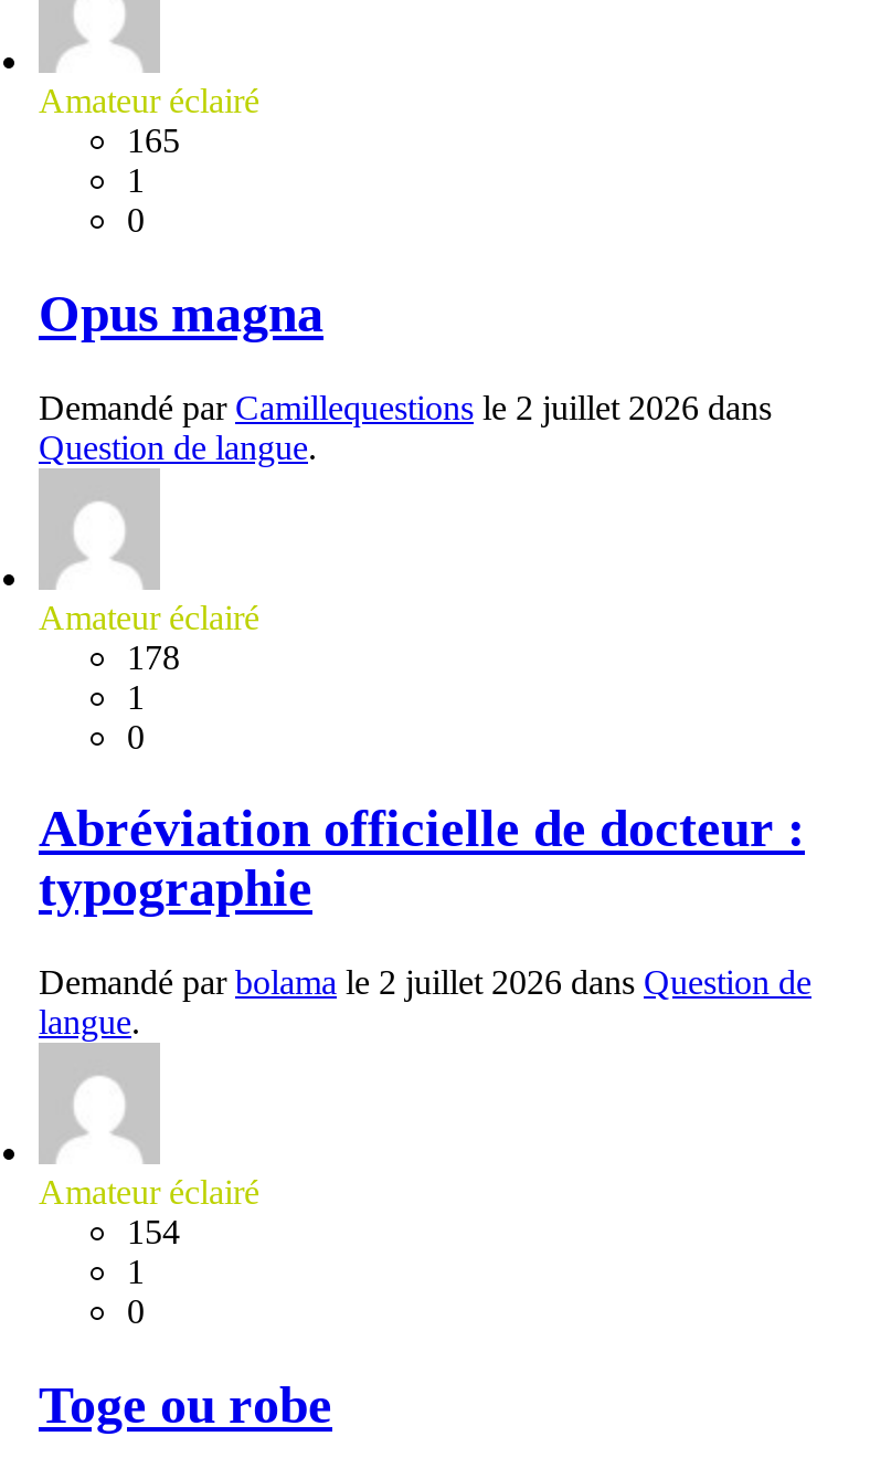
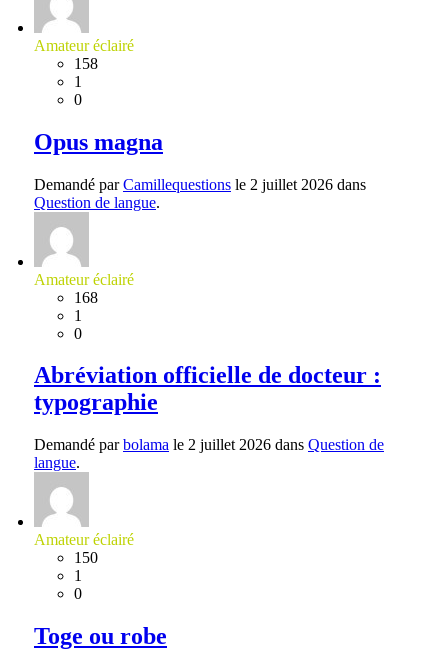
- 165
+ 158

- 178
+ 168

- 154
+ 150
